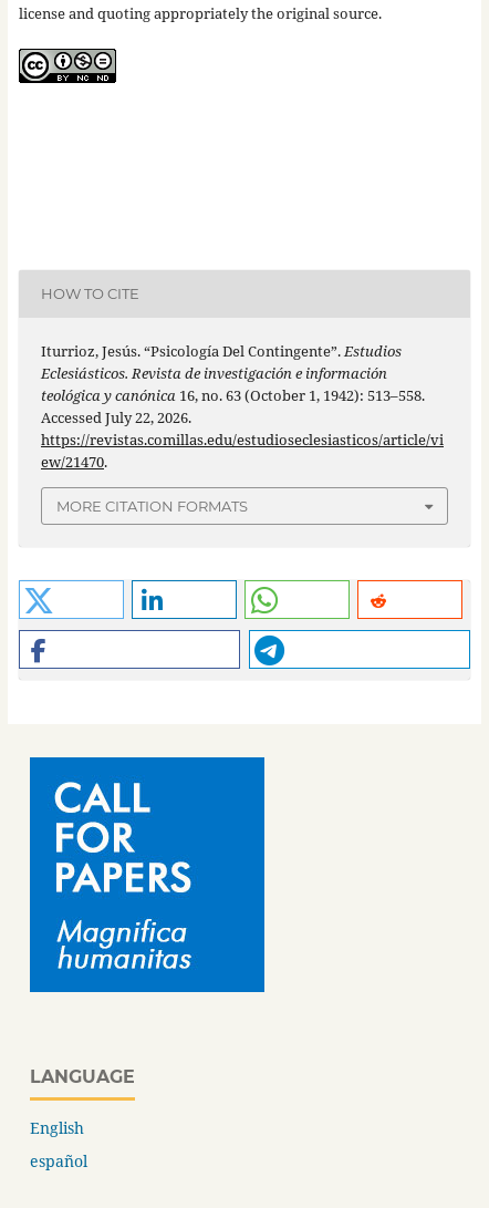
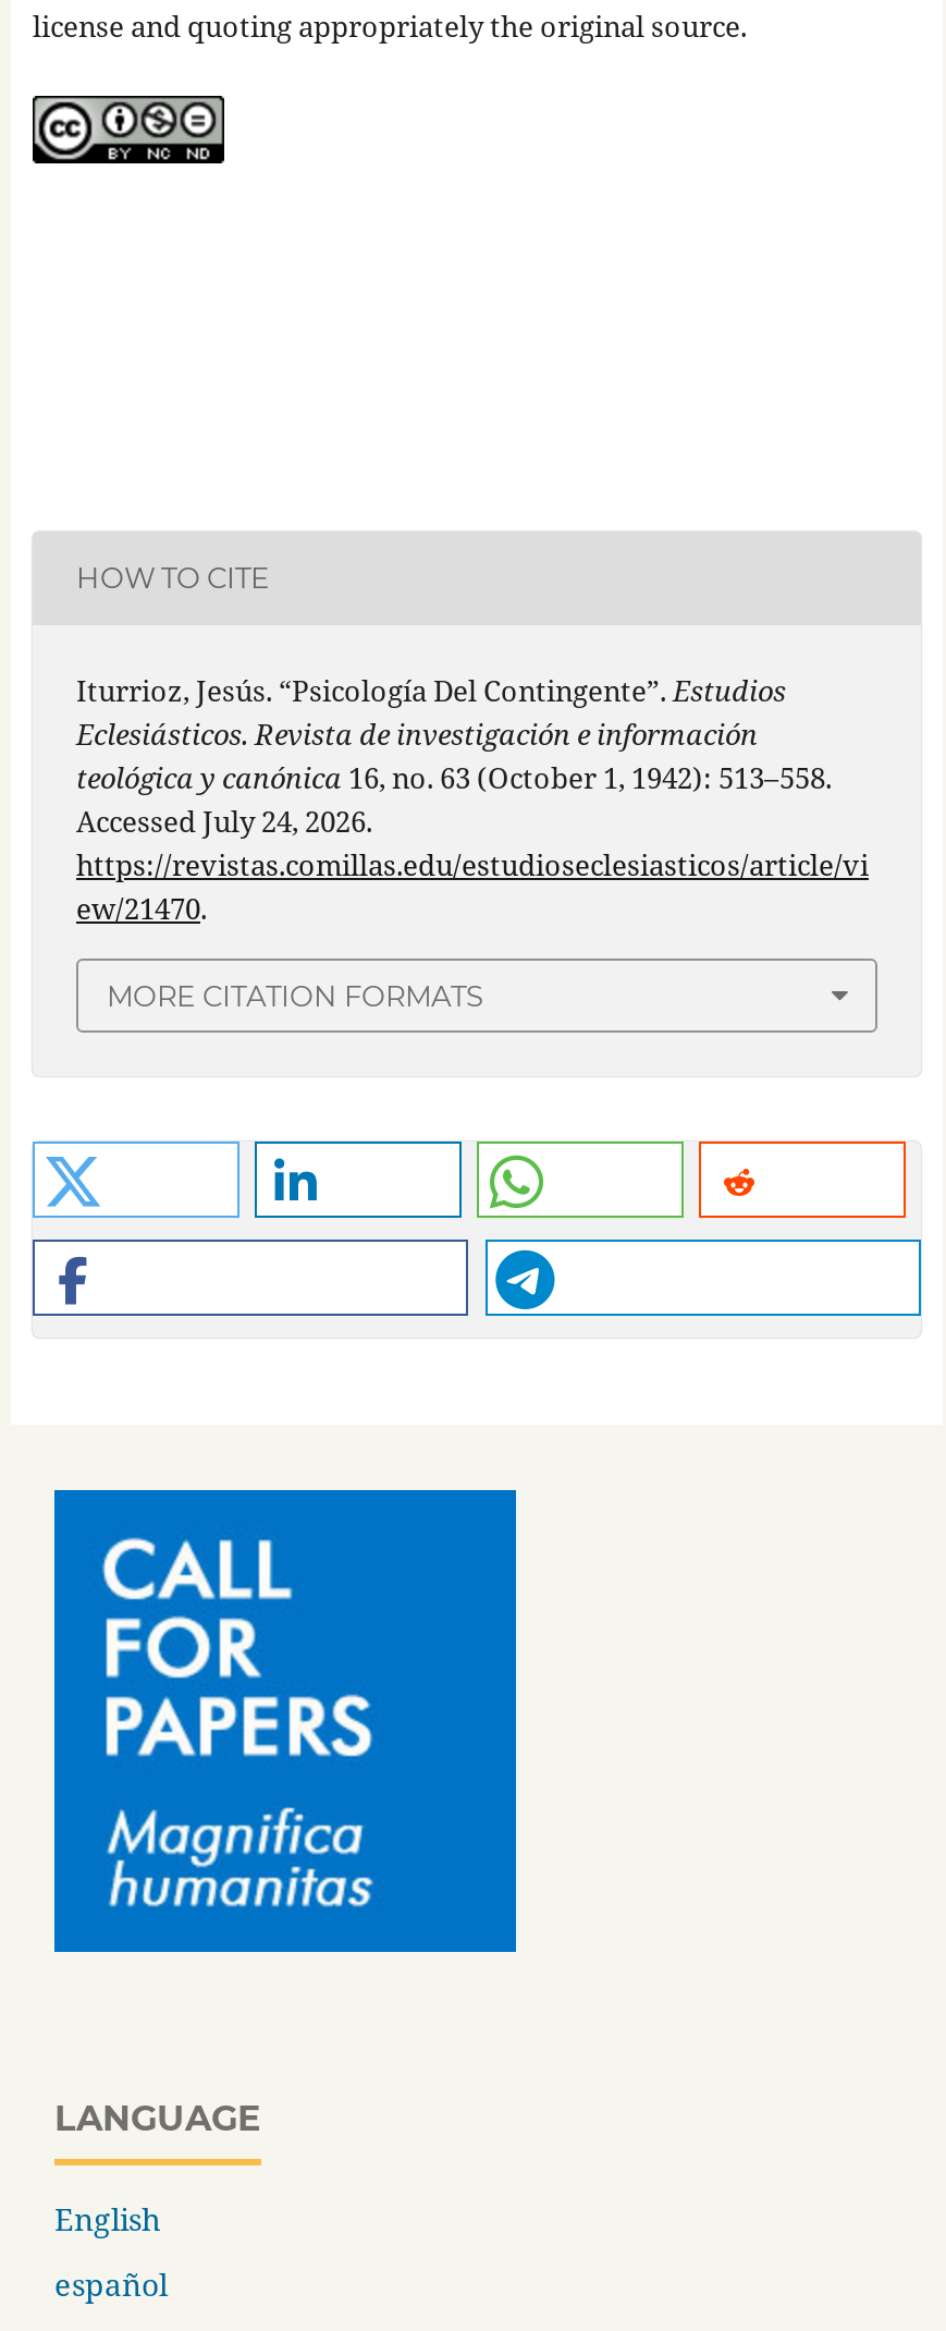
- Accessed July 22, 2026.
+ Accessed July 24, 2026.
